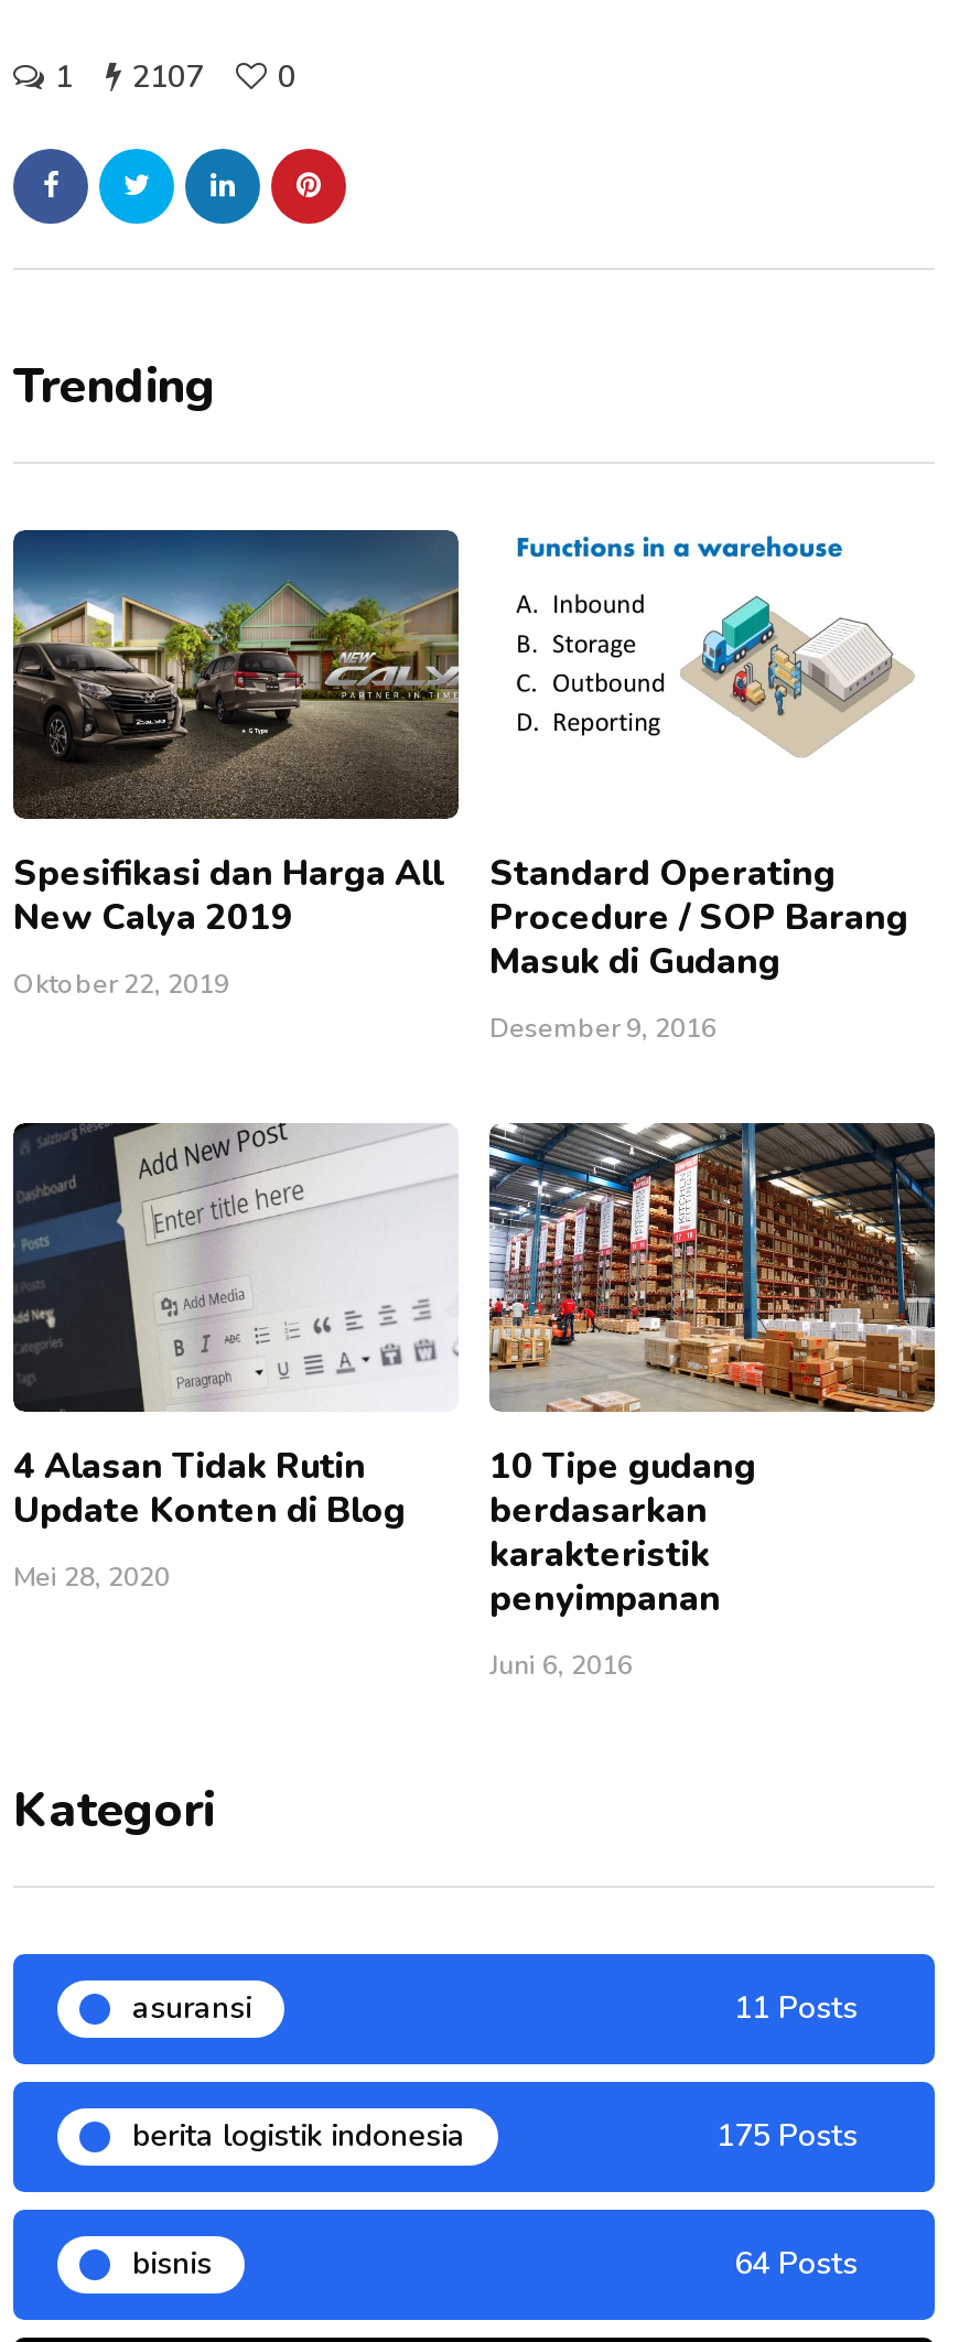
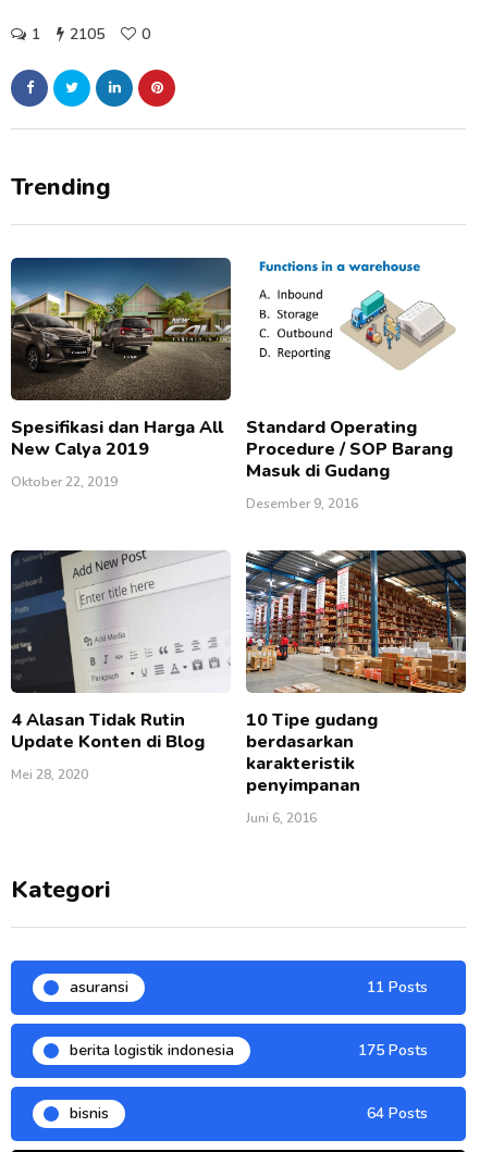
- 1 2107 0
+ 1 2105 0
